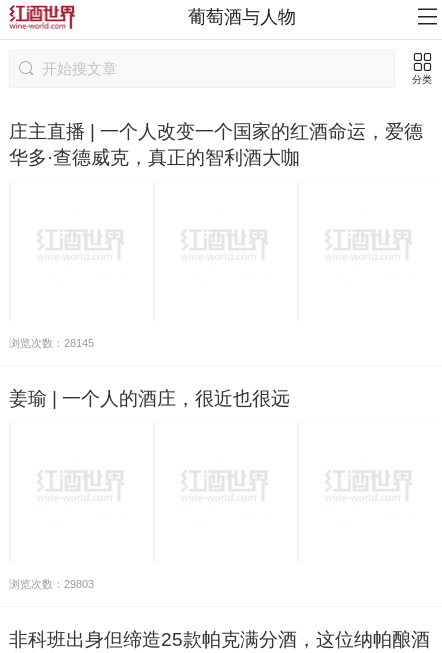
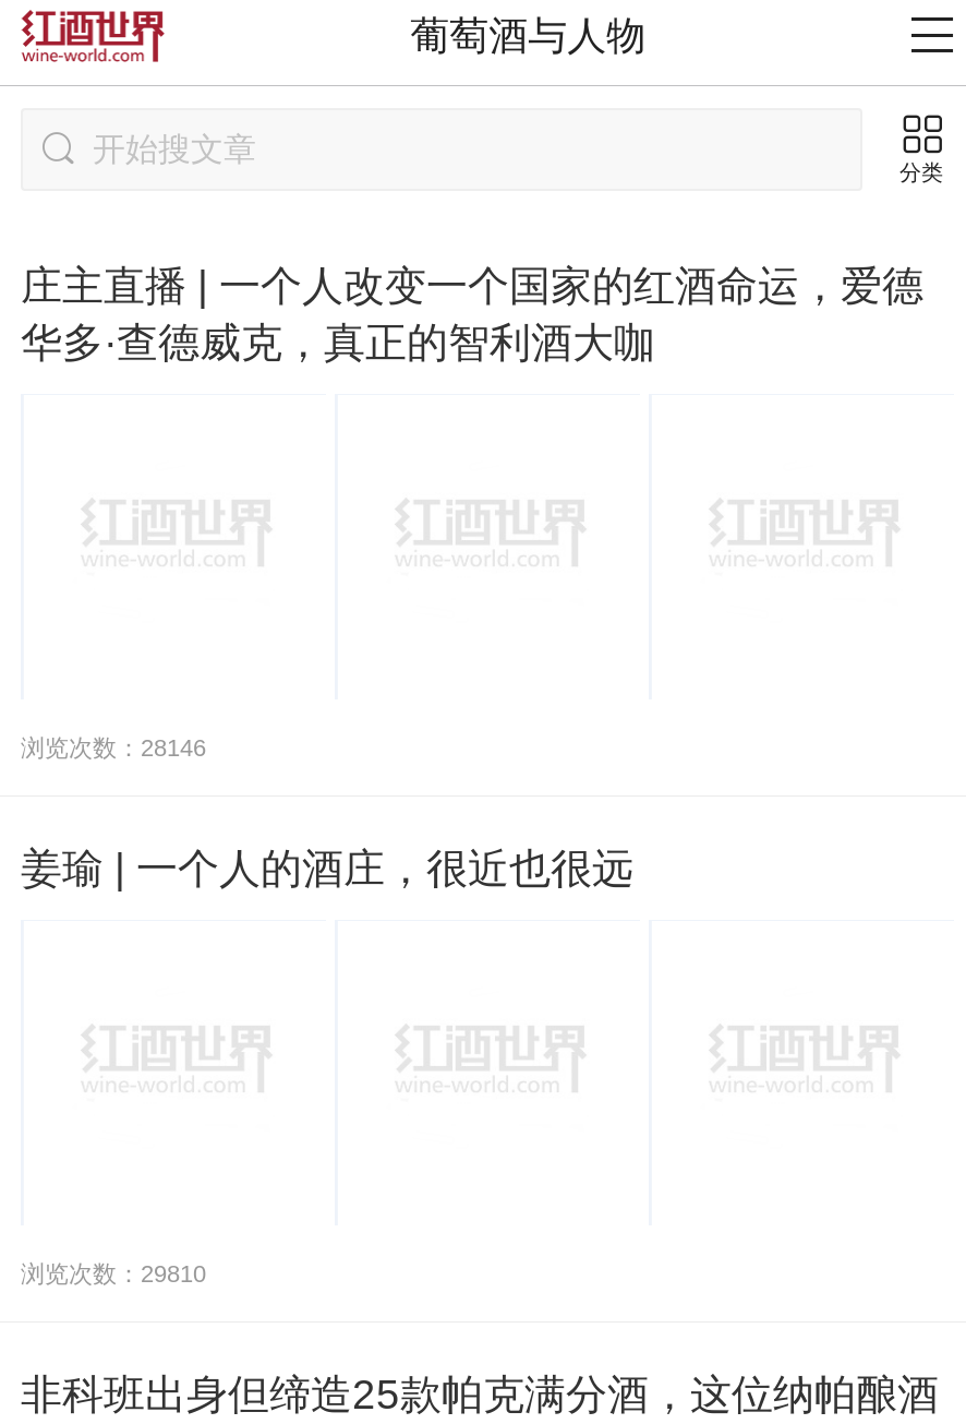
- 浏览次数：28145
+ 浏览次数：28146

- 浏览次数：29803
+ 浏览次数：29810
